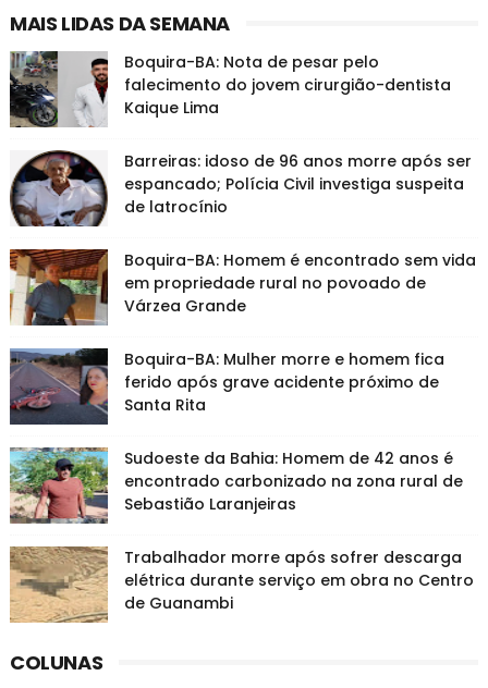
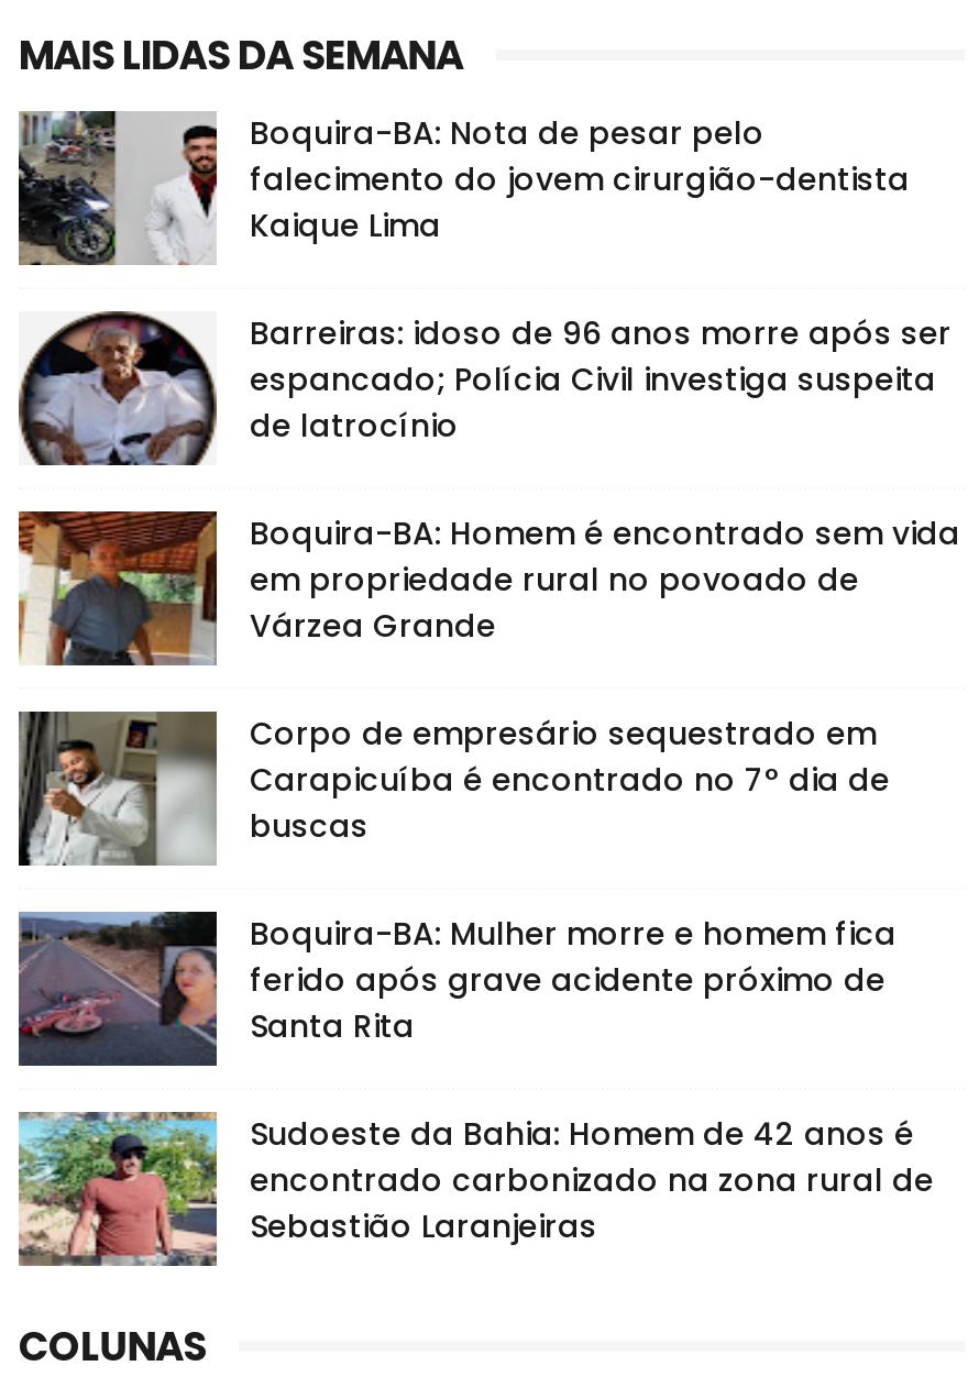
+ [image]
+ Corpo de empresário sequestrado em
+ Carapicuíba é encontrado no 7° dia de
+ buscas

moved down: [image] | Boquira-BA: Mulher morre e homem fica | ferido após grave acidente próximo de | Santa Rita | Sudoeste da Bahia: Homem de 42 anos é | encontrado carbonizado na zona rural de | Sebastião Laranjeiras

- [image]
- Trabalhador morre após sofrer descarga
- elétrica durante serviço em obra no Centro
- de Guanambi
